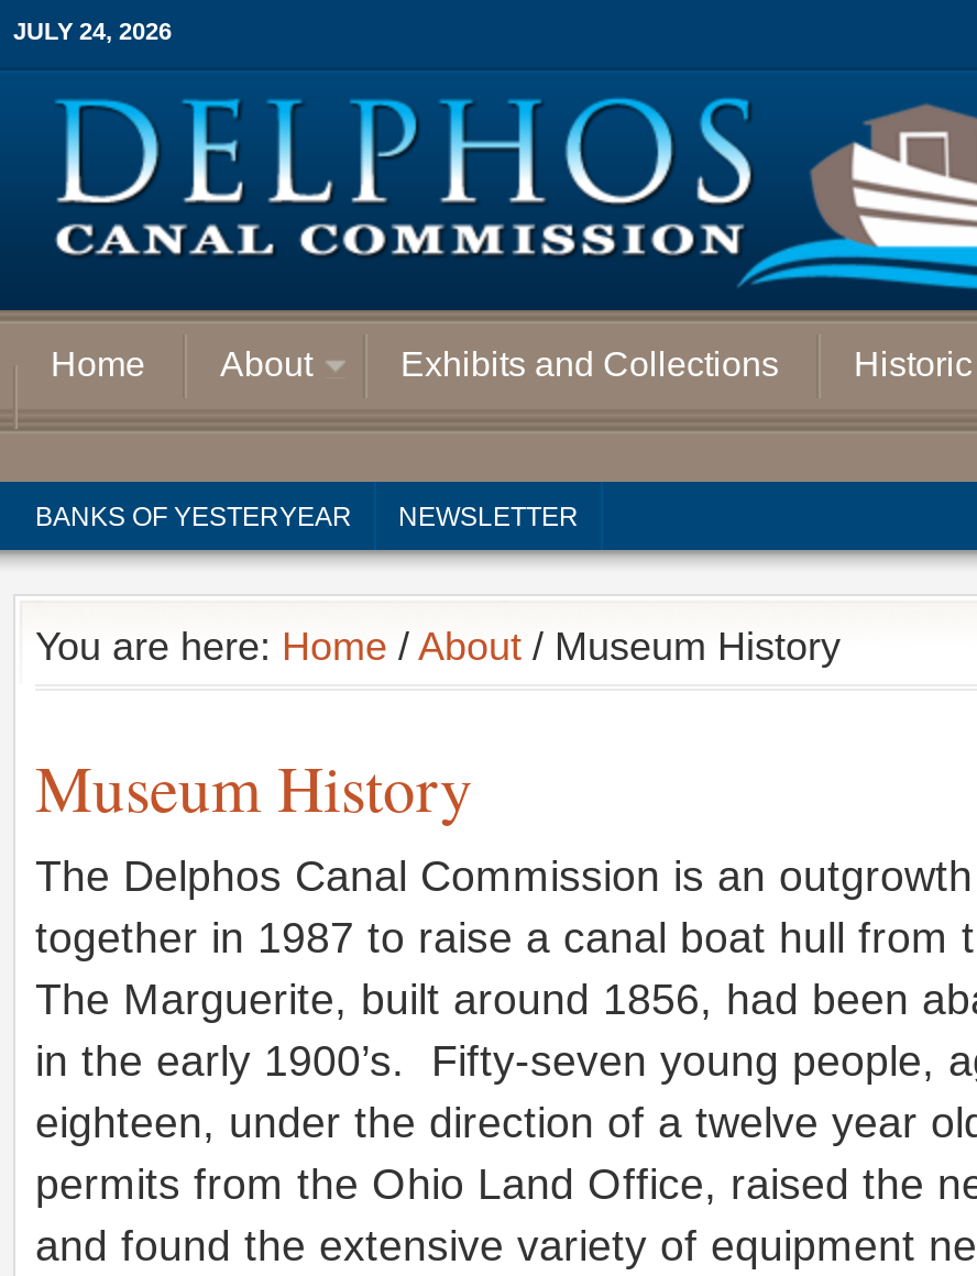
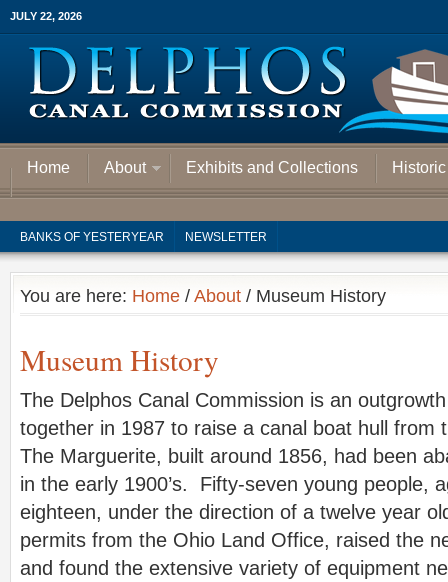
- JULY 24, 2026
+ JULY 22, 2026
